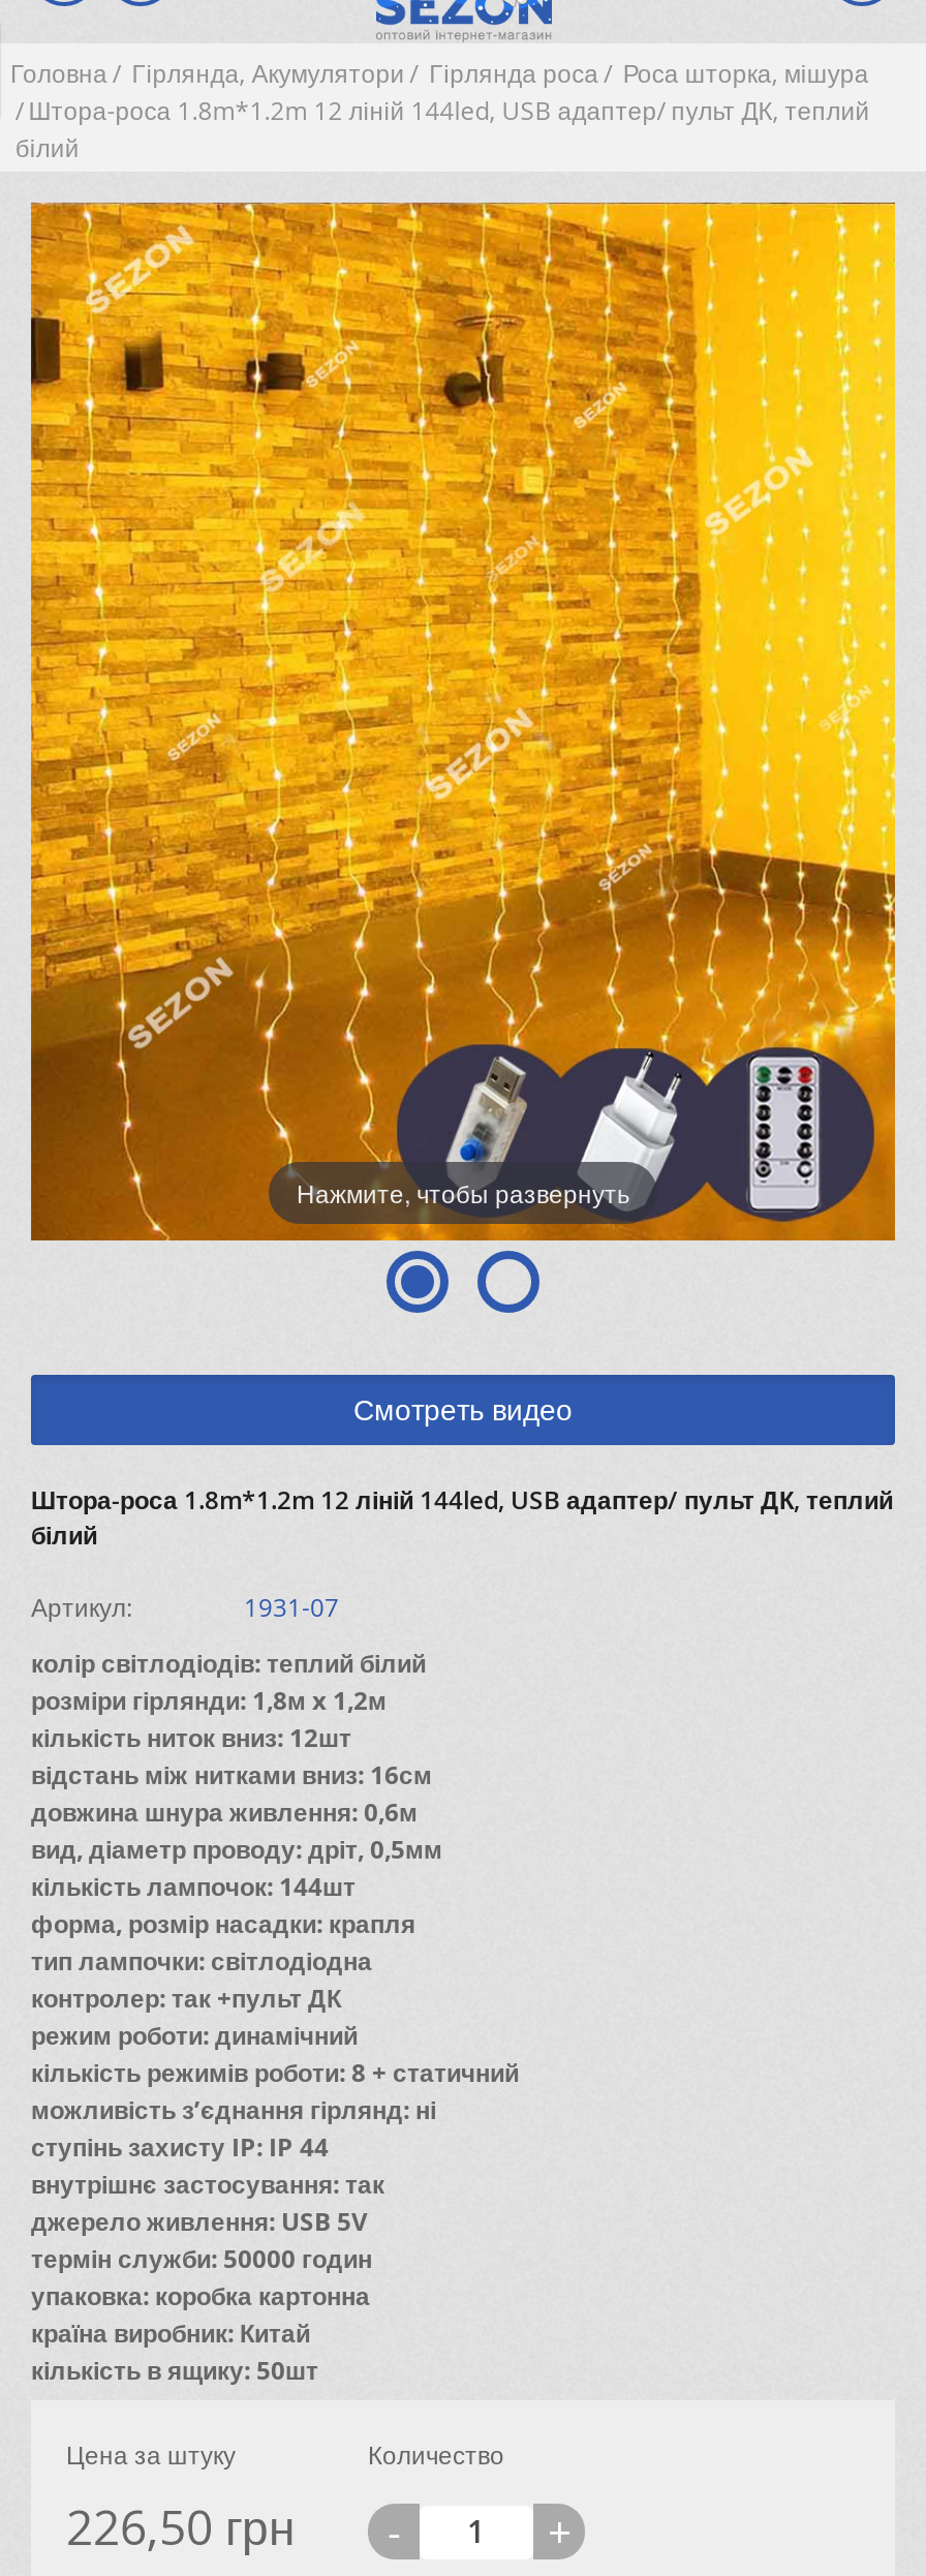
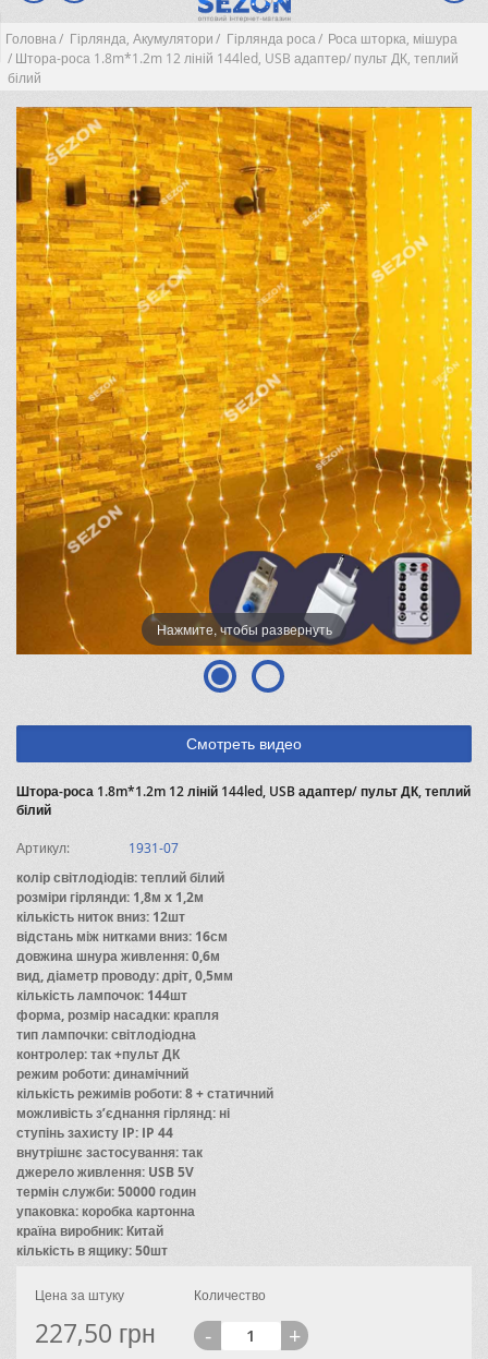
- 226,50 грн
+ 227,50 грн
